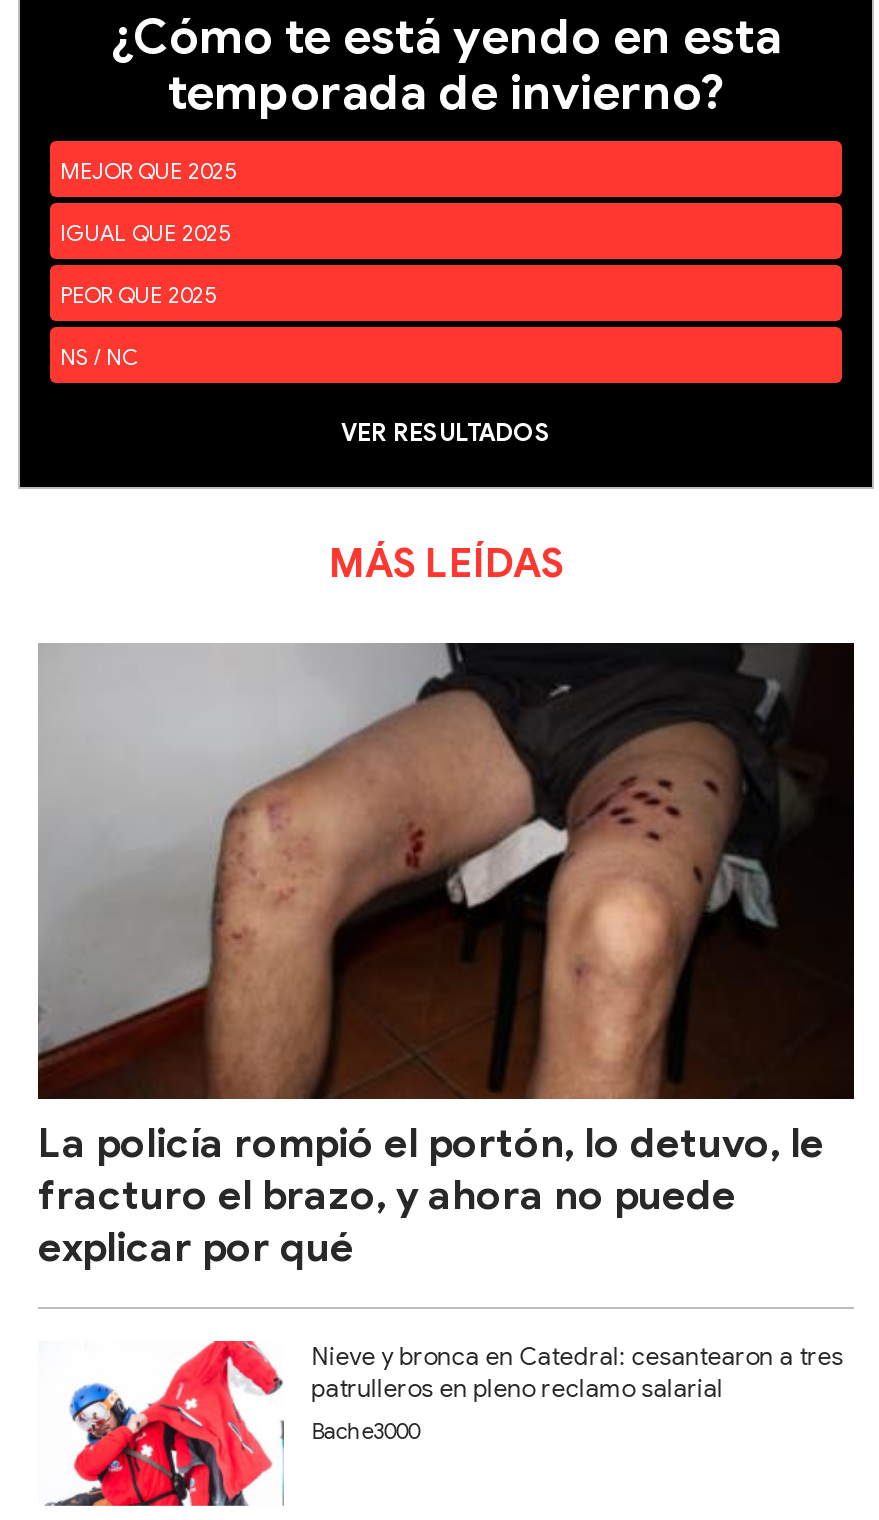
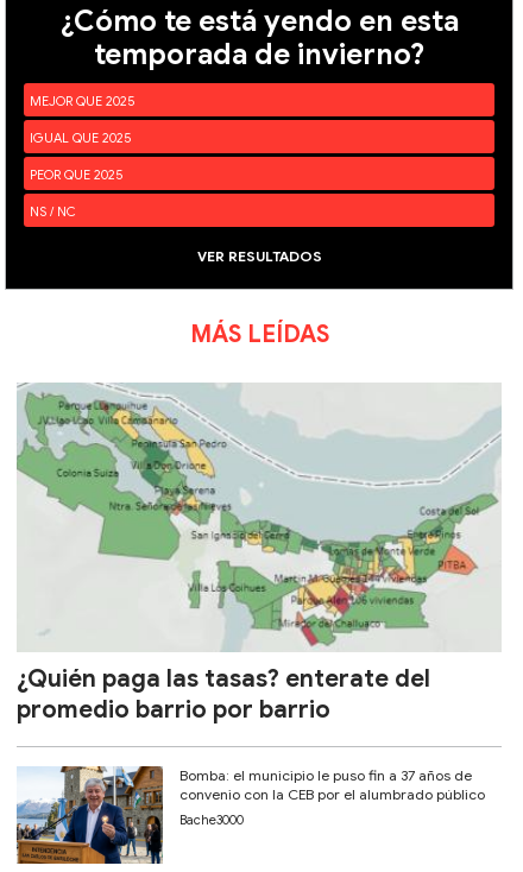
- [image]
- La policía rompió el portón, lo detuvo, le
- fracturo el brazo, y ahora no puede
- explicar por qué
+ [image]
+ ¿Quién paga las tasas? enterate del
+ promedio barrio por barrio

- [image]
- Nieve y bronca en Catedral: cesantearon a tres
- patrulleros en pleno reclamo salarial
+ [image]
+ Bomba: el municipio le puso fin a 37 años de
+ convenio con la CEB por el alumbrado público
